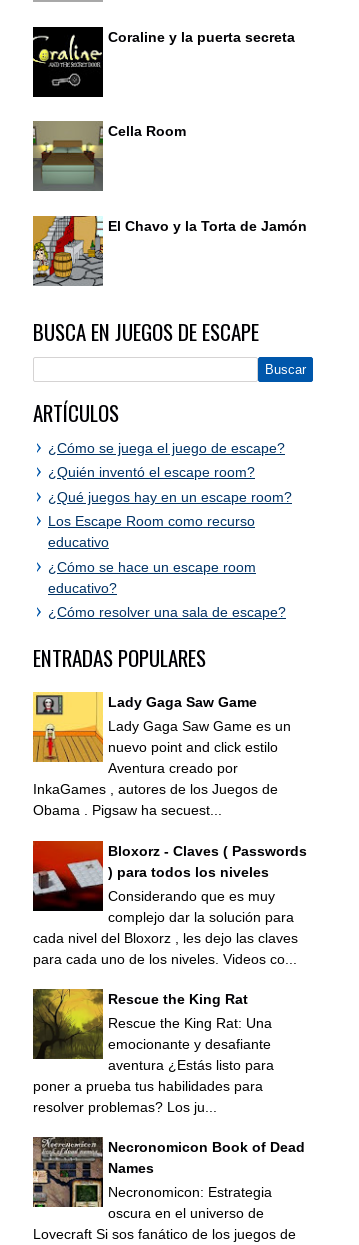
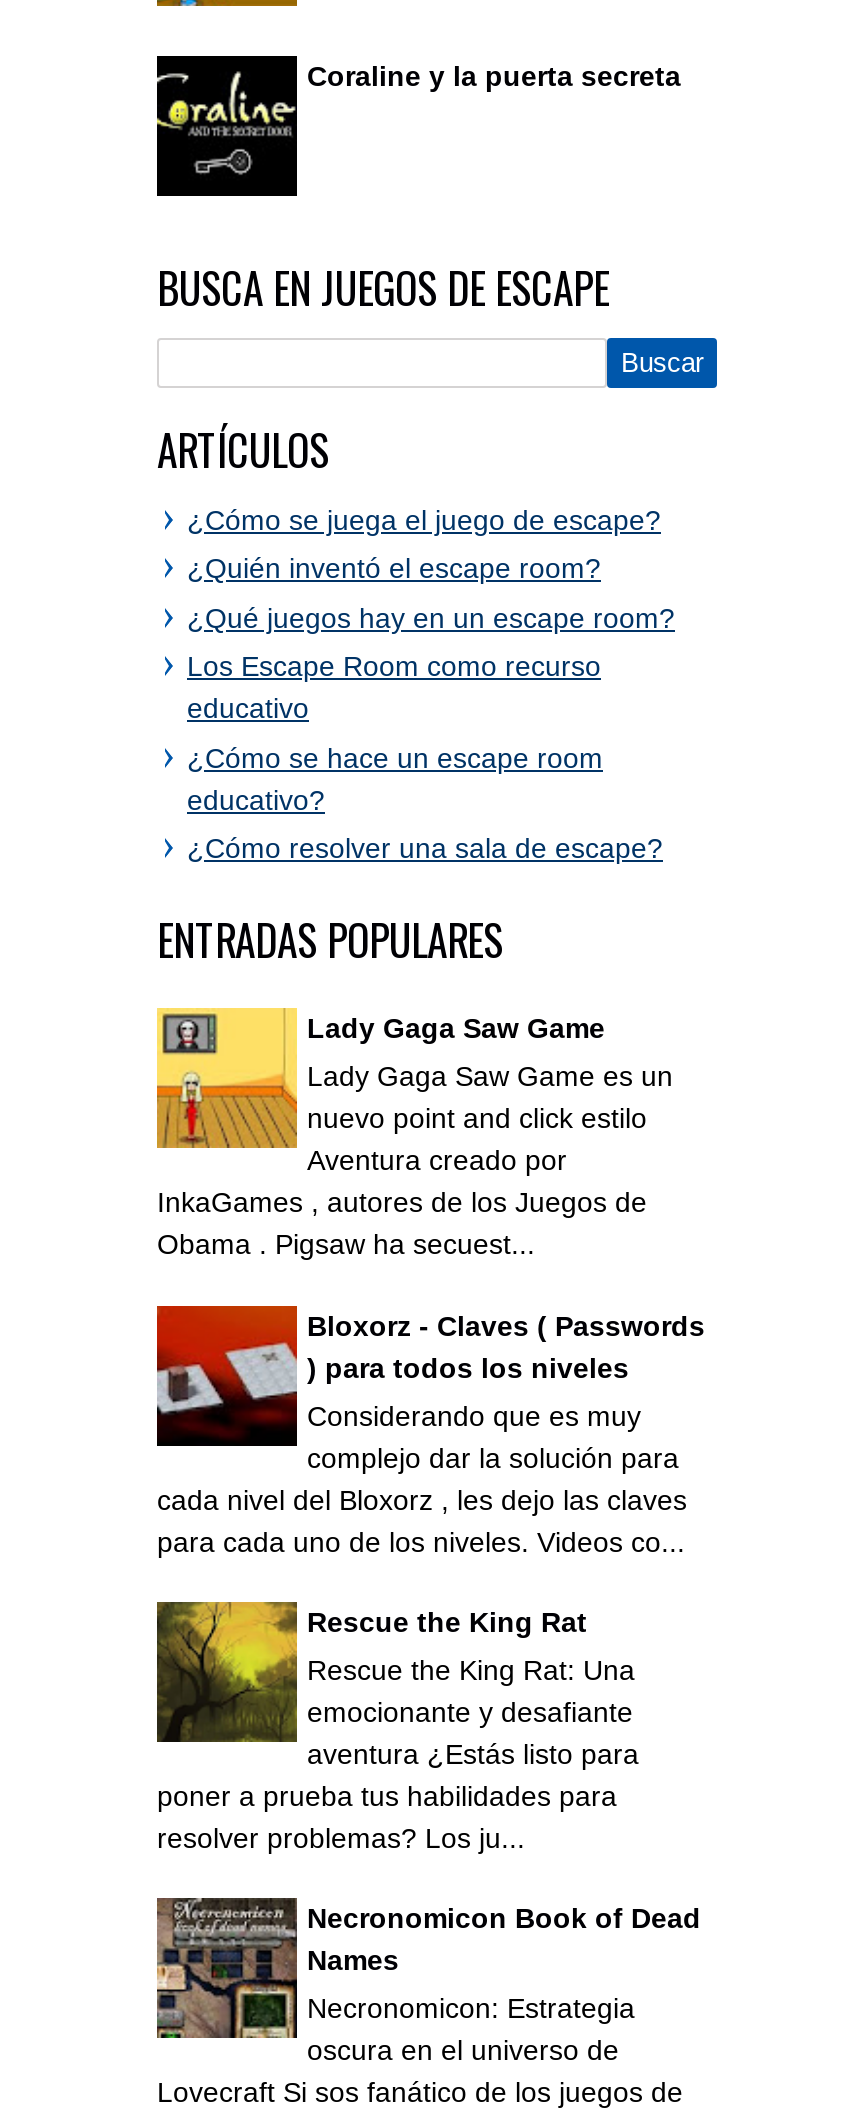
- [image]
- Cella Room

- [image]
- El Chavo y la Torta de Jamón
